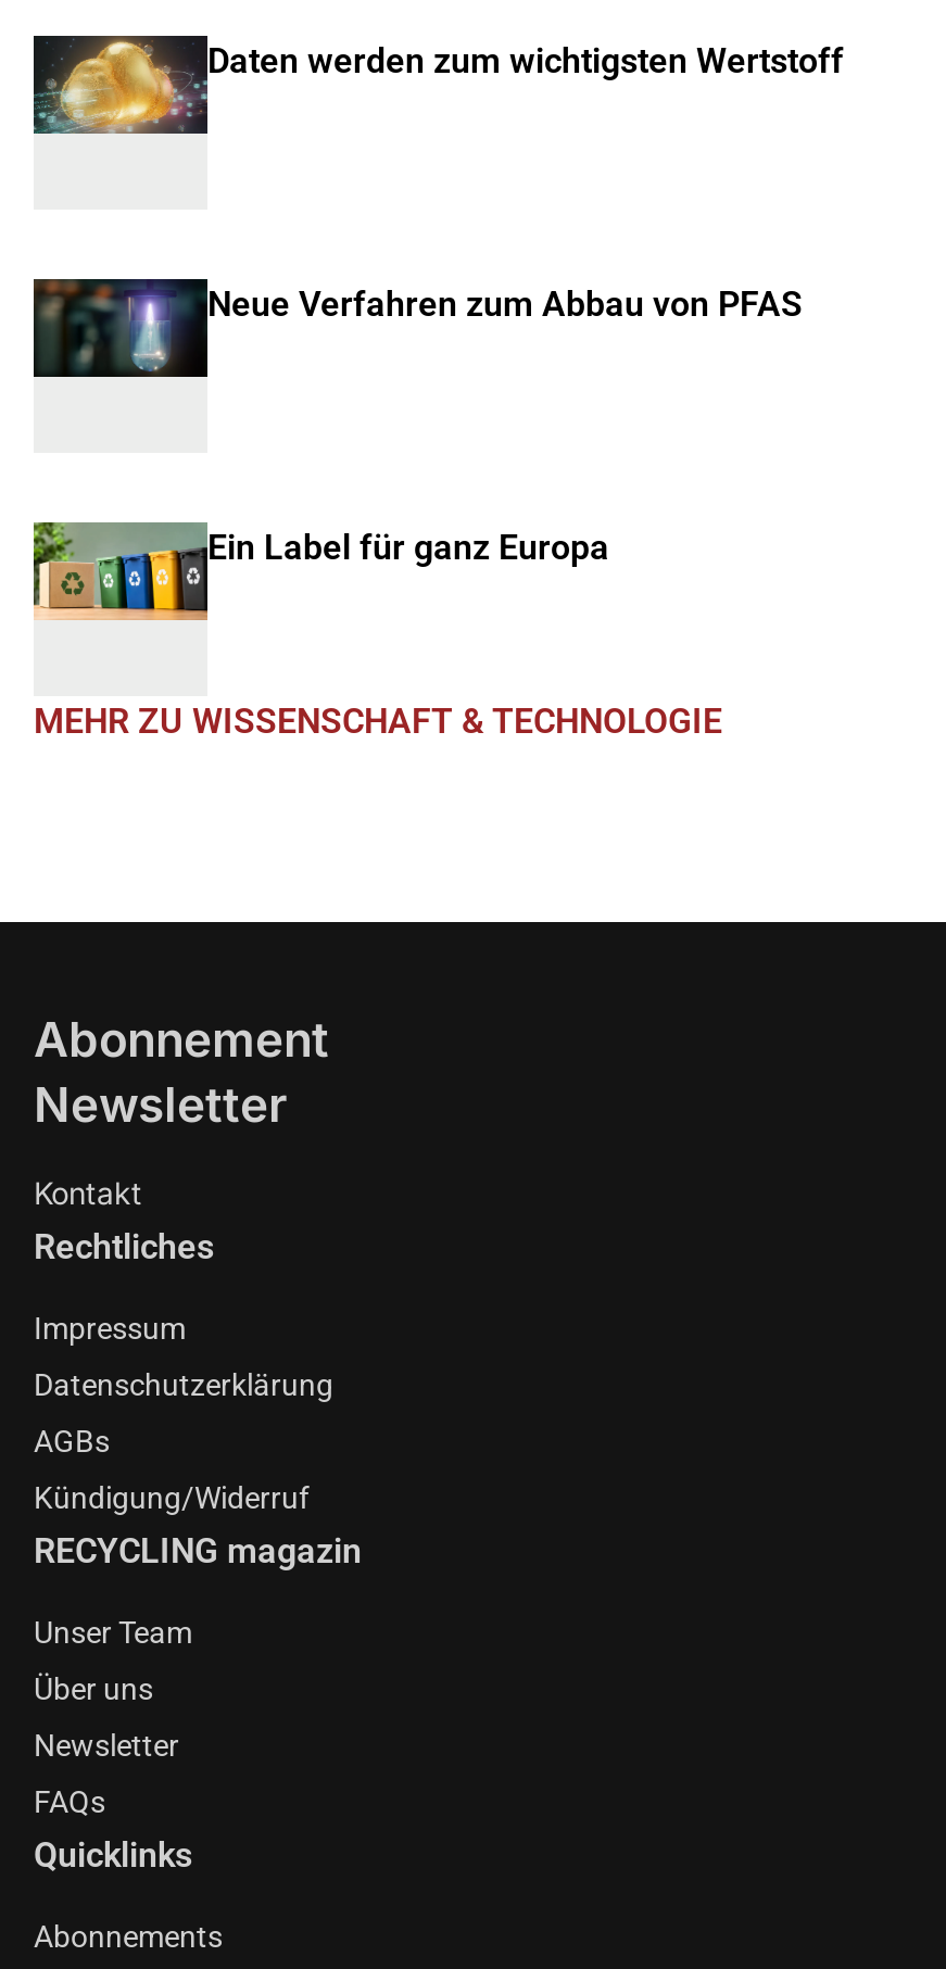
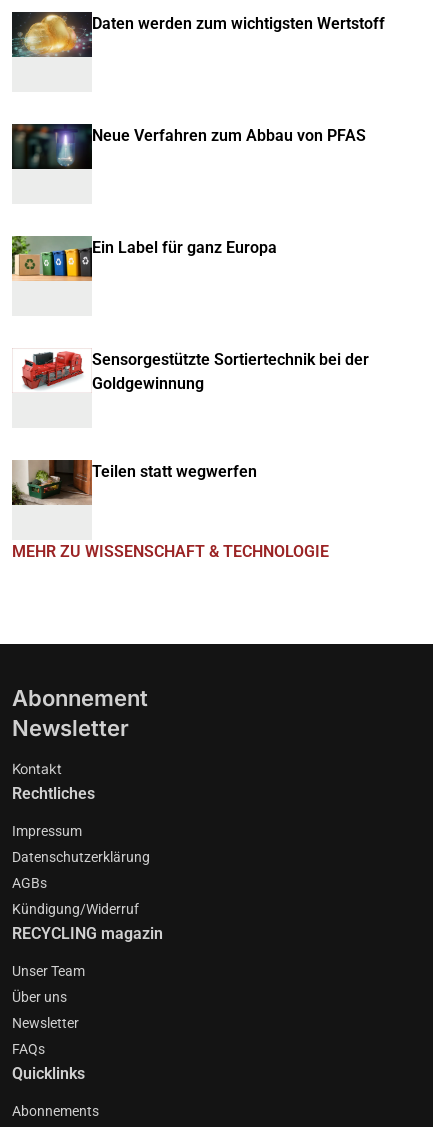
+ [image]
+ Teilen statt wegwerfen

+ [image]
+ Sensorgestützte Sortiertechnik bei der
+ Goldgewinnung
